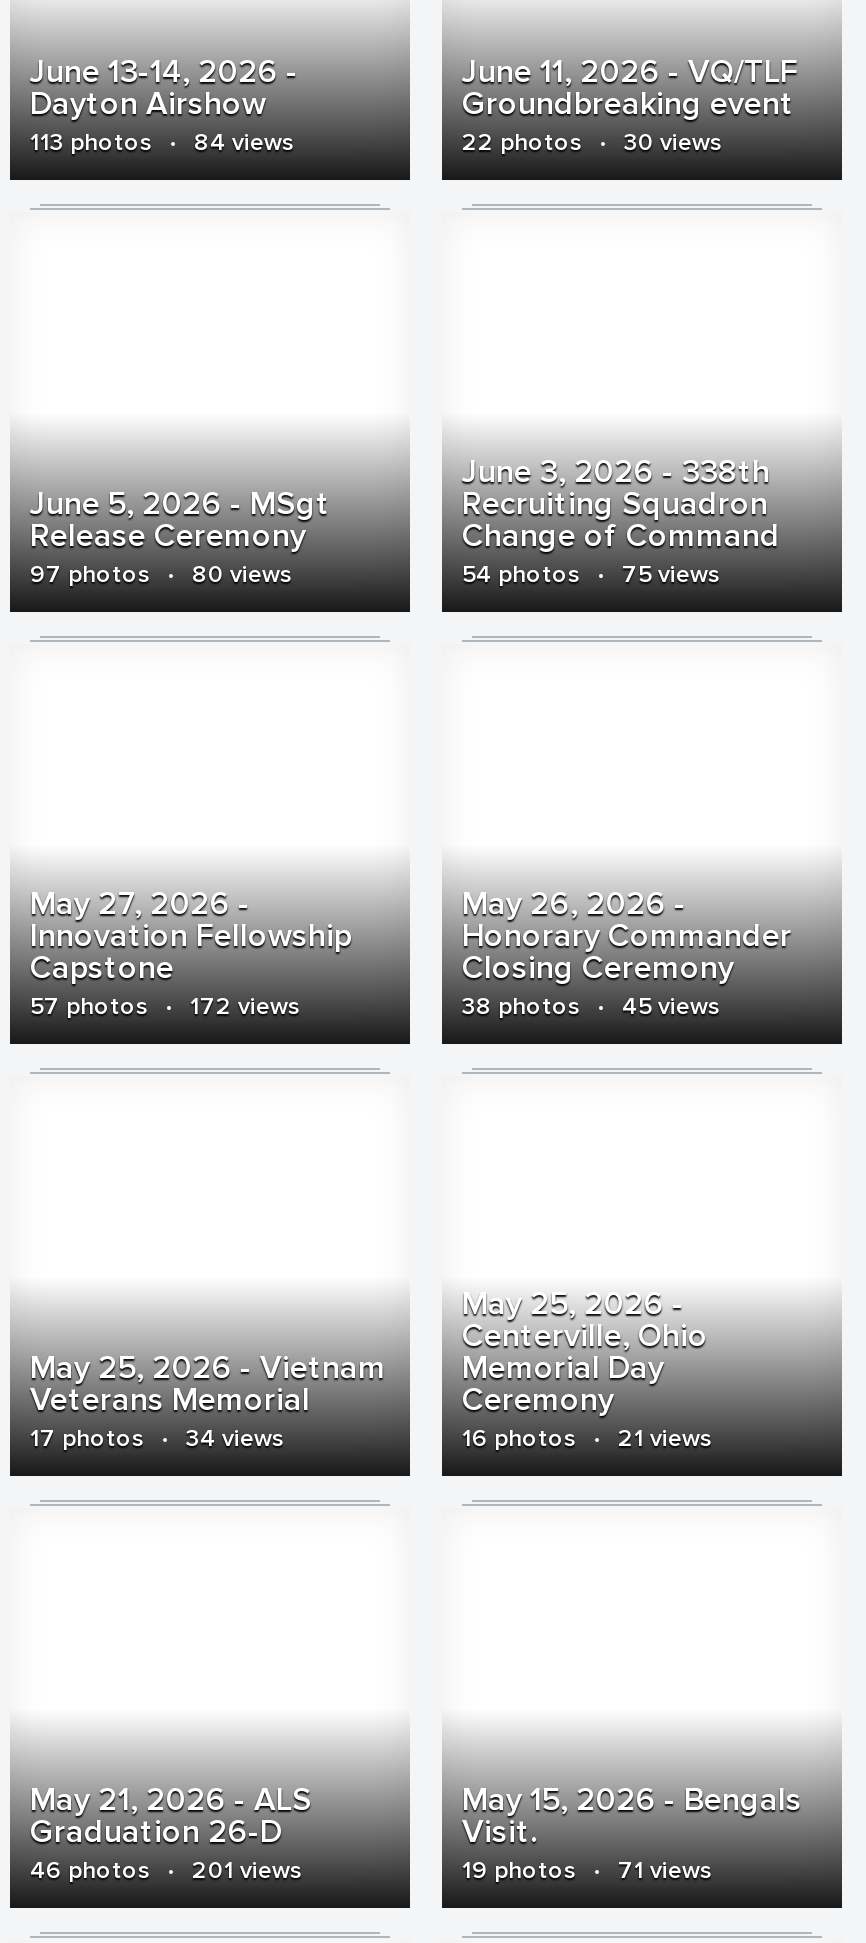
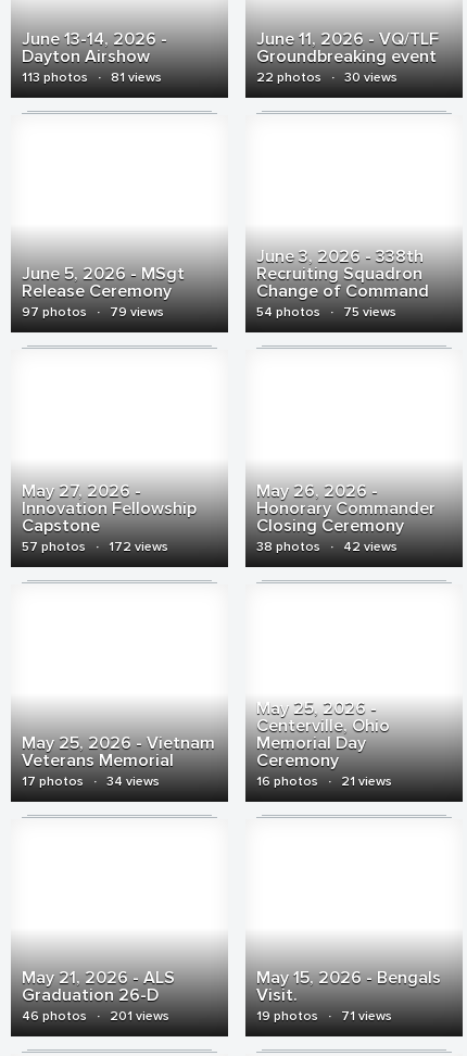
- 113 photos · 84 views
+ 113 photos · 81 views

- 97 photos · 80 views
+ 97 photos · 79 views

- 38 photos · 45 views
+ 38 photos · 42 views
